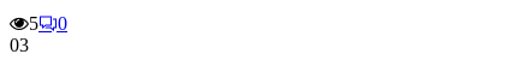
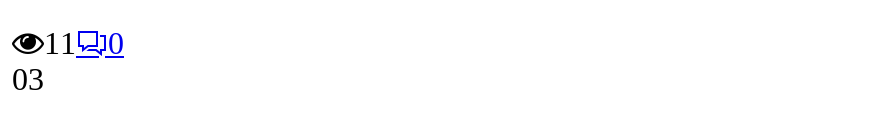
- 5
+ 11
